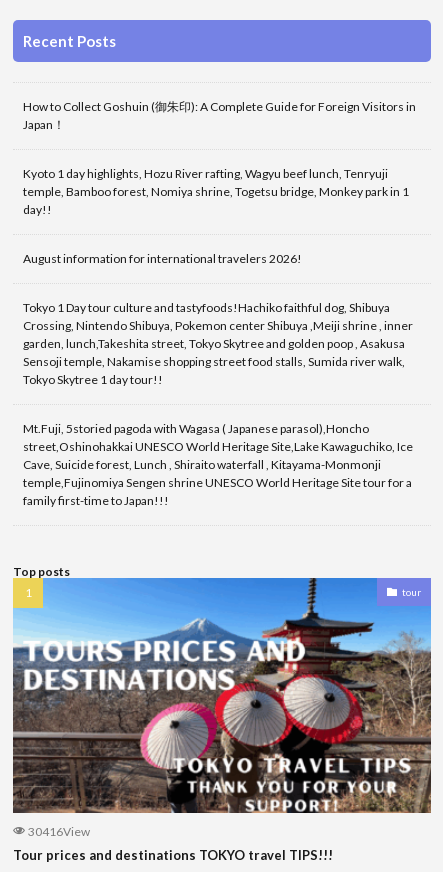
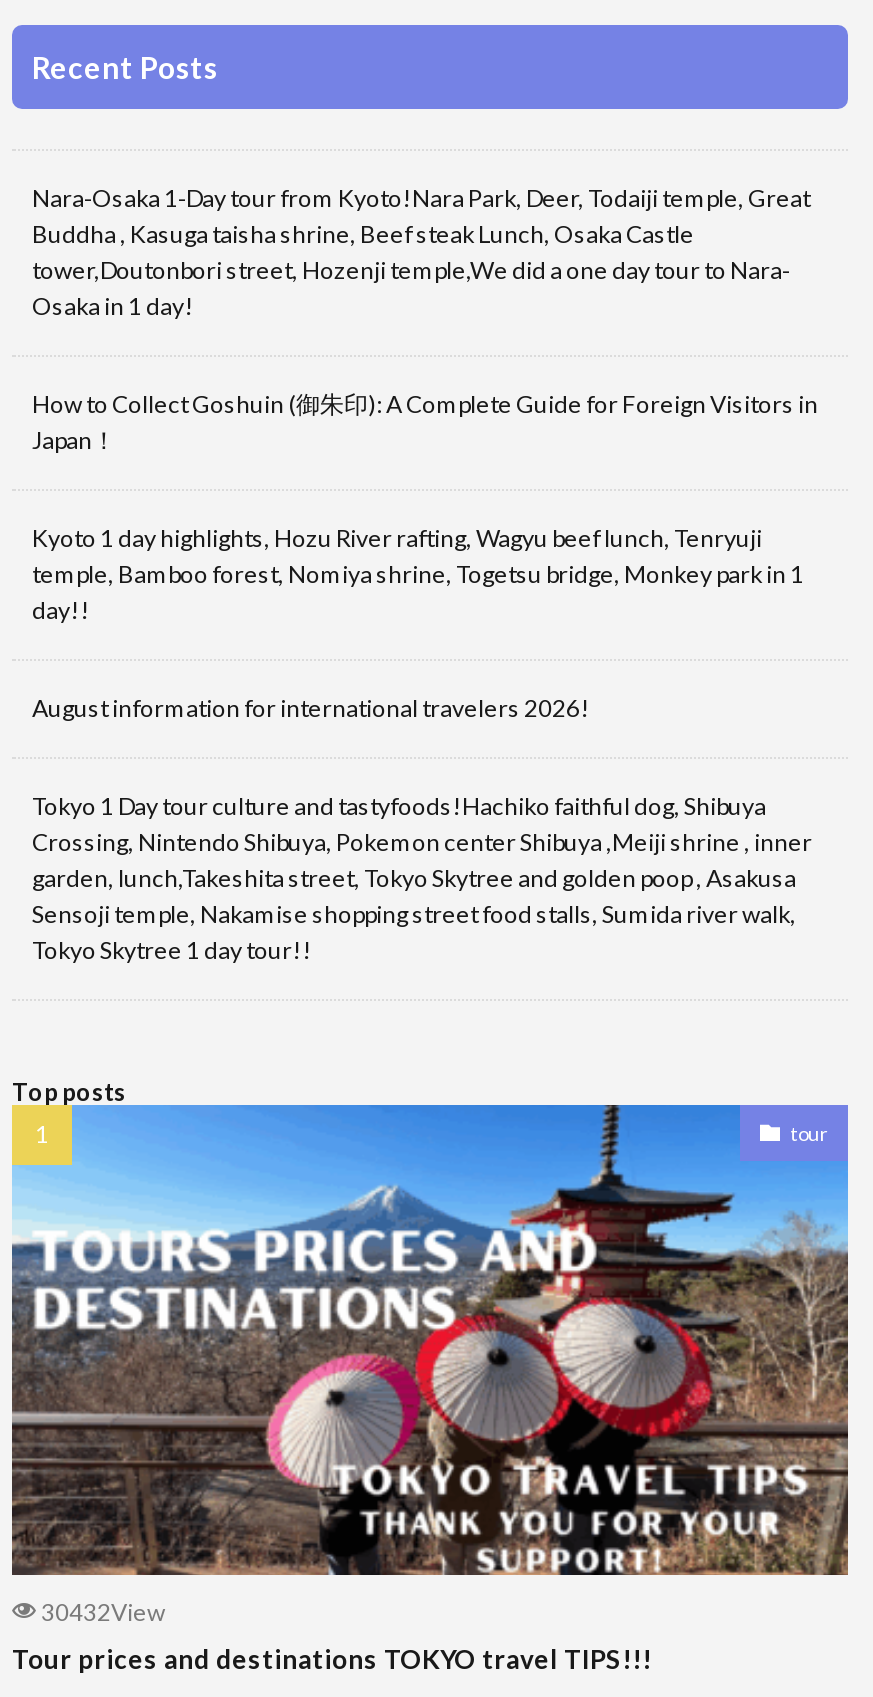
+ Nara-Osaka 1-Day tour from Kyoto!Nara Park, Deer, Todaiji temple, Great
+ Buddha , Kasuga taisha shrine, Beef steak Lunch, Osaka Castle
+ tower,Doutonbori street, Hozenji temple,We did a one day tour to Nara-
+ Osaka in 1 day!

moved down: How to Collect Goshuin (御朱印): A Complete Guide for Foreign Visitors in | Japan！ | Kyoto 1 day highlights, Hozu River rafting, Wagyu beef lunch, Tenryuji | ... | Sensoji temple, Nakamise shopping street food stalls, Sumida river walk, | Tokyo Skytree 1 day tour!!

- Mt.Fuji, 5storied pagoda with Wagasa ( Japanese parasol),Honcho
- street,Oshinohakkai UNESCO World Heritage Site,Lake Kawaguchiko, Ice
- Cave, Suicide forest, Lunch , Shiraito waterfall , Kitayama-Monmonji
- temple,Fujinomiya Sengen shrine UNESCO World Heritage Site tour for a
- family first-time to Japan!!!

- 30416View
+ 30432View
